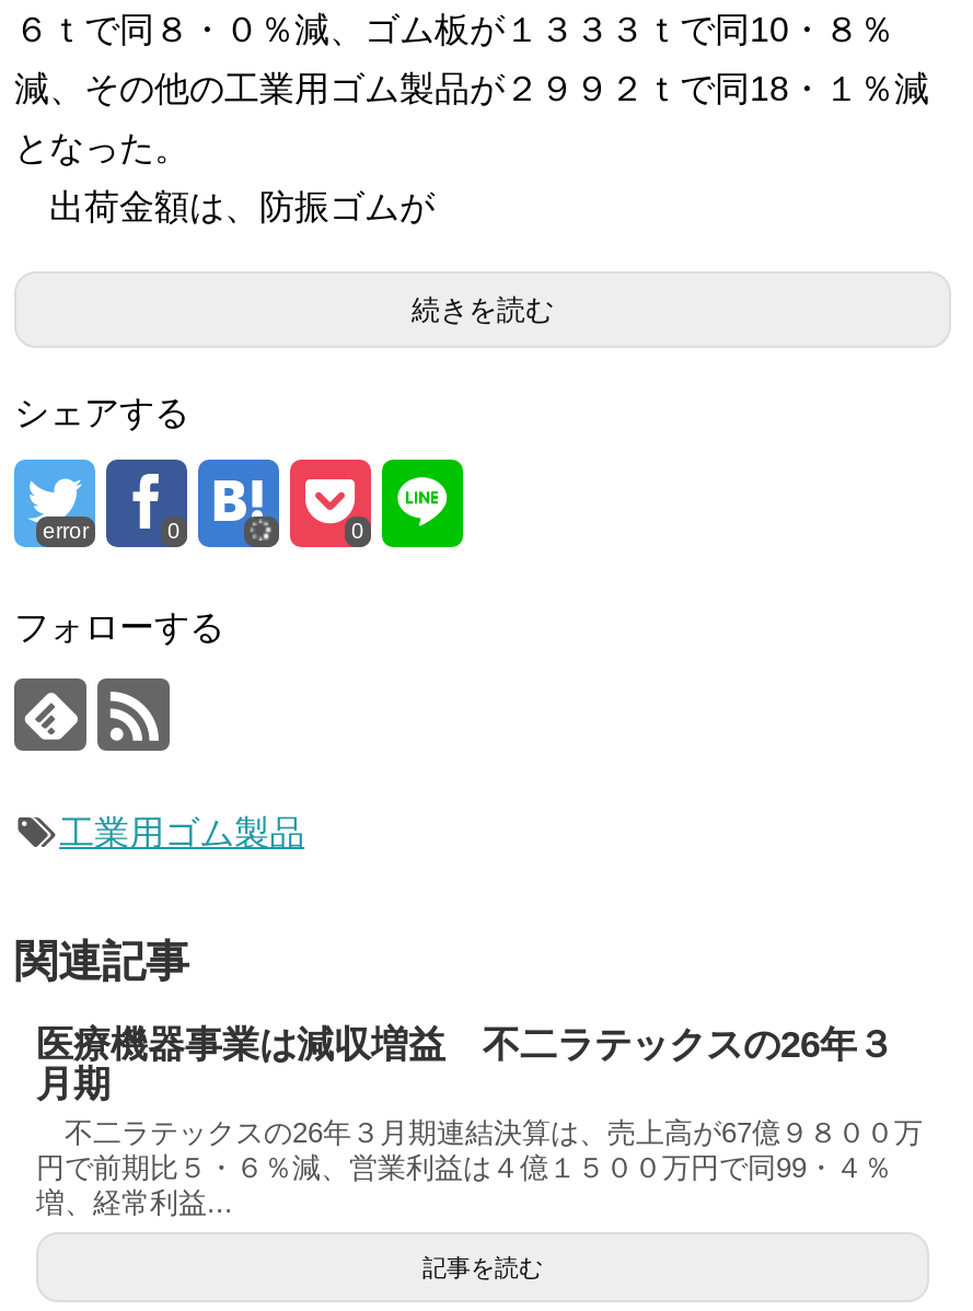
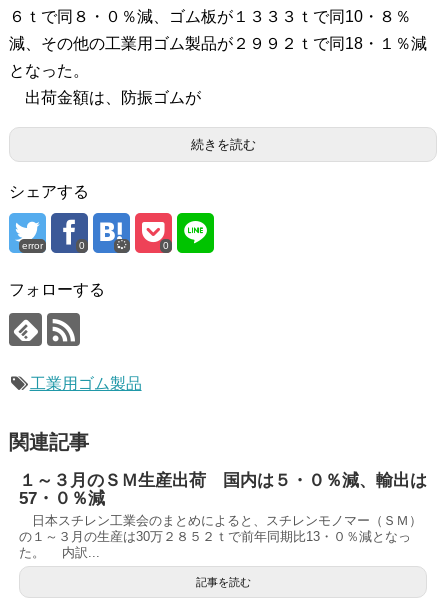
- 医療機器事業は減収増益 不二ラテックスの26年３
- 月期
- 不二ラテックスの26年３月期連結決算は、売上高が67億９８００万
- 円で前期比５・６％減、営業利益は４億１５００万円で同99・４％
- 増、経常利益...
+ １～３月のＳＭ生産出荷 国内は５・０％減、輸出は
+ 57・０％減
+ 日本スチレン工業会のまとめによると、スチレンモノマー（ＳＭ）
+ の１～３月の生産は30万２８５２ｔで前年同期比13・０％減となっ
+ た。 内訳...
